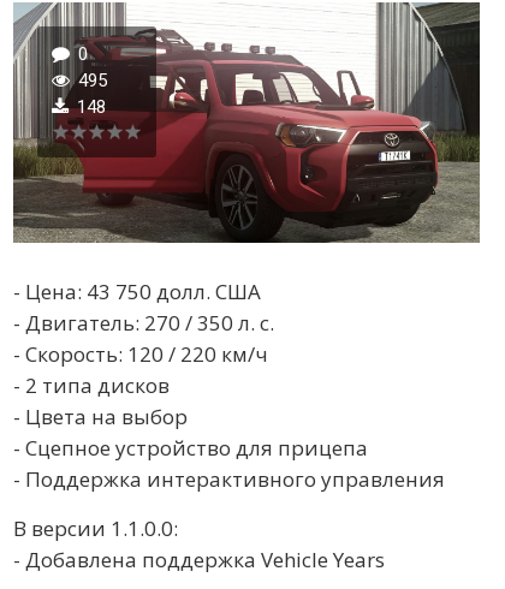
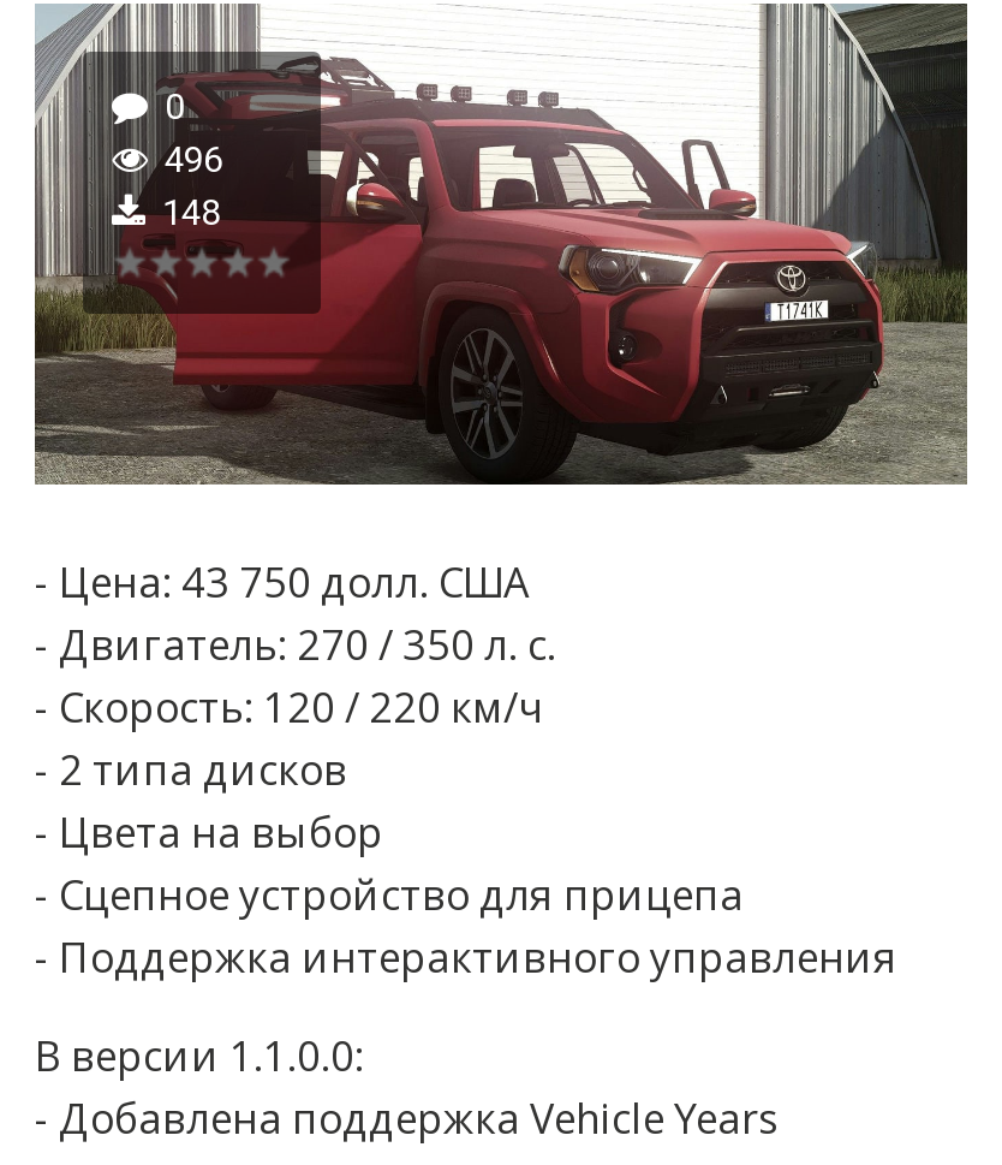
- 495
+ 496
